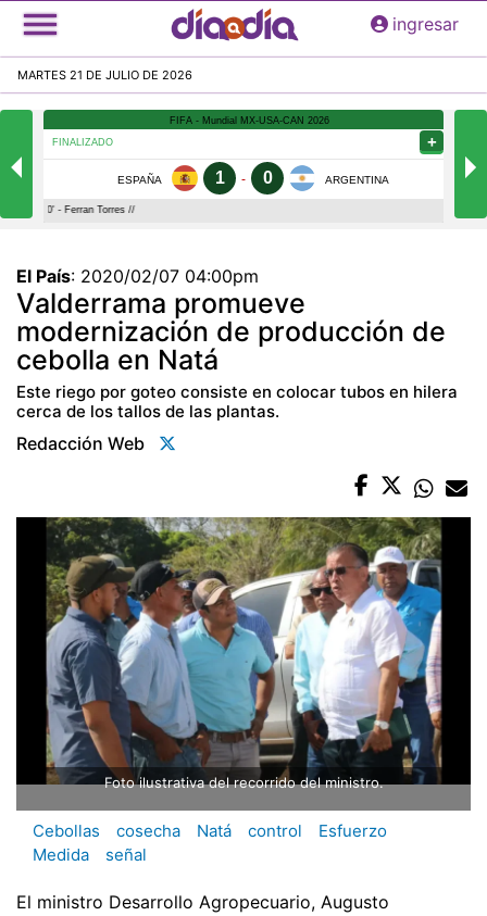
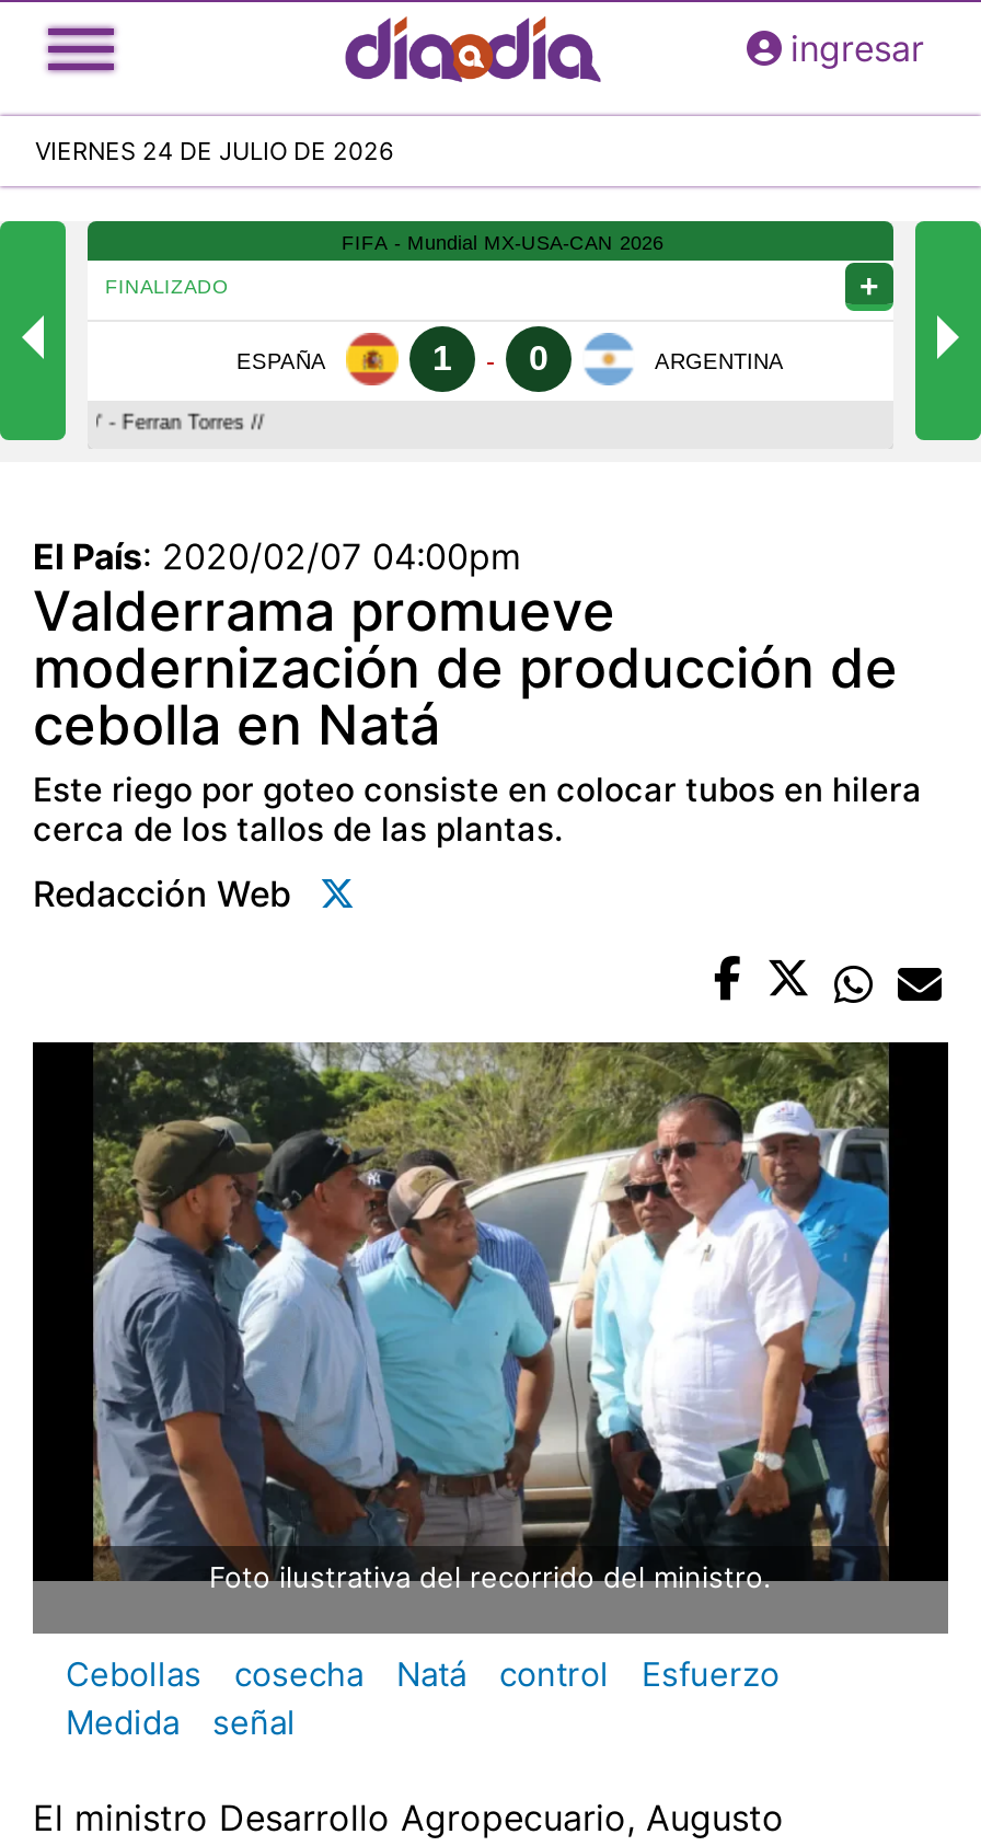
- MARTES 21 DE JULIO DE 2026
+ VIERNES 24 DE JULIO DE 2026
